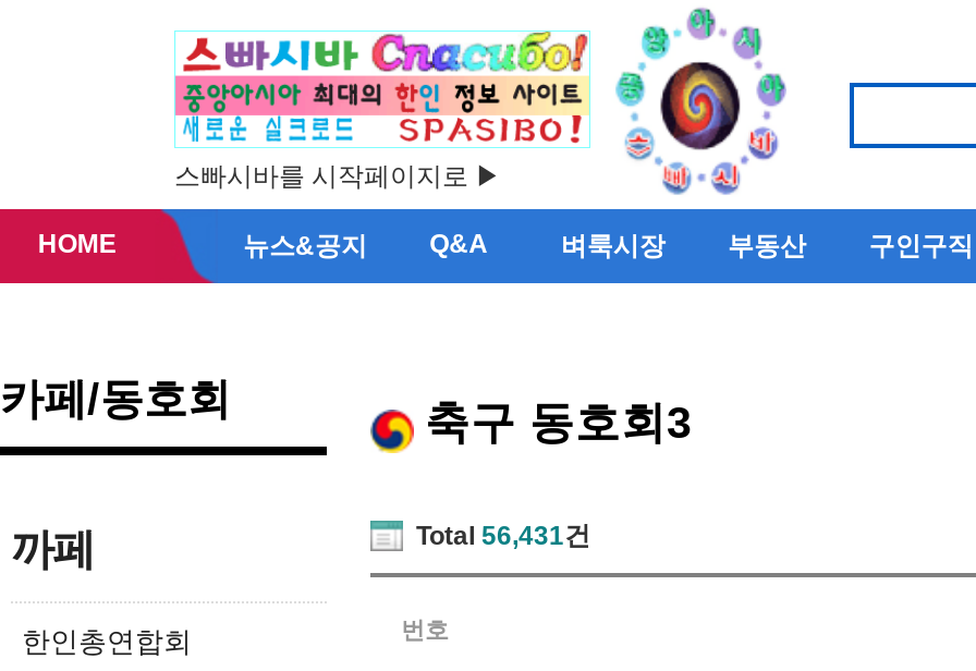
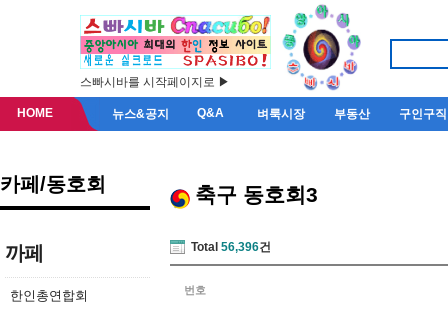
- Total 56,431건
+ Total 56,396건
